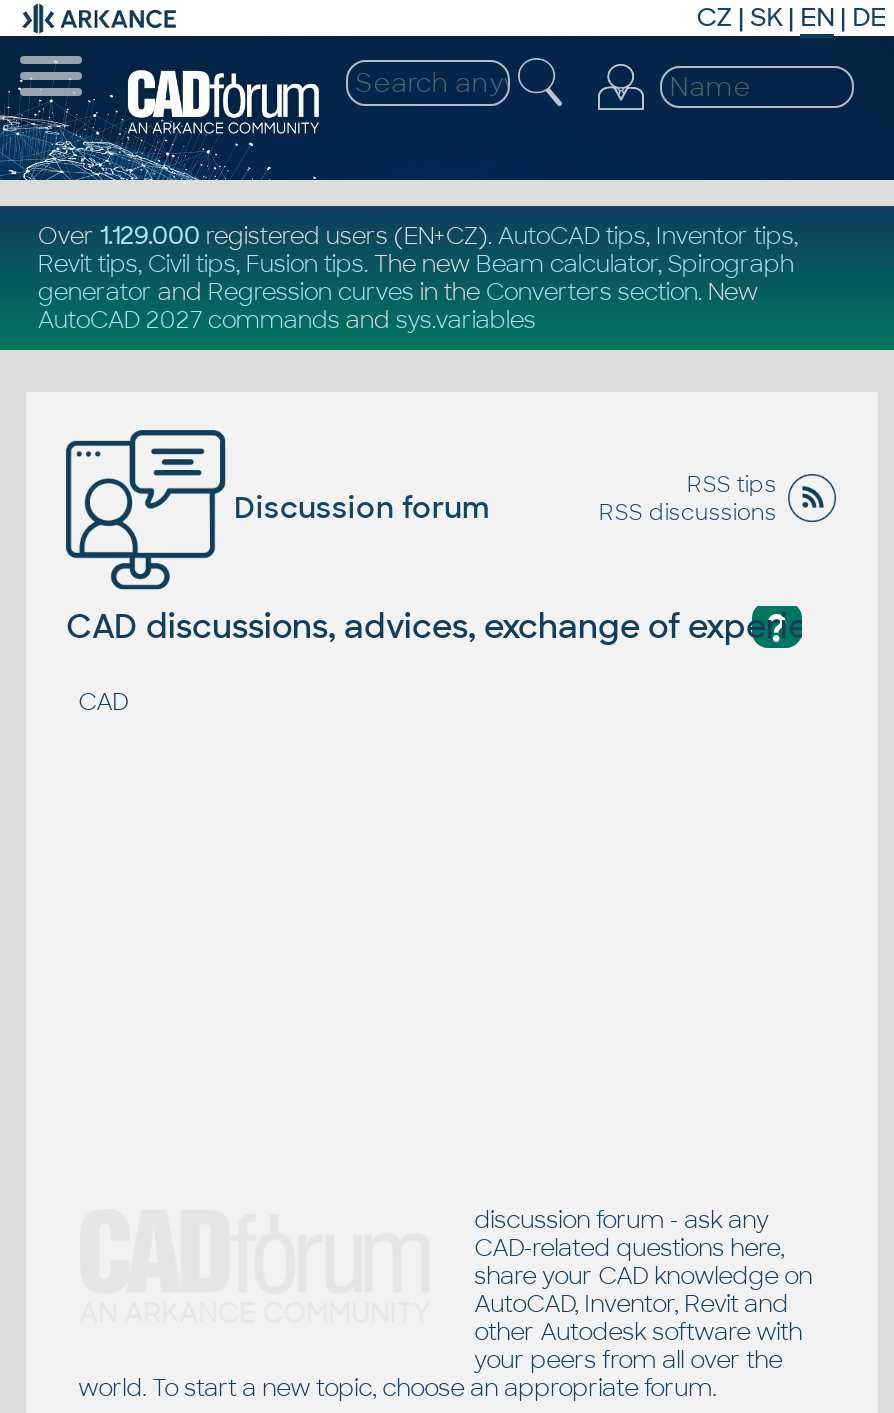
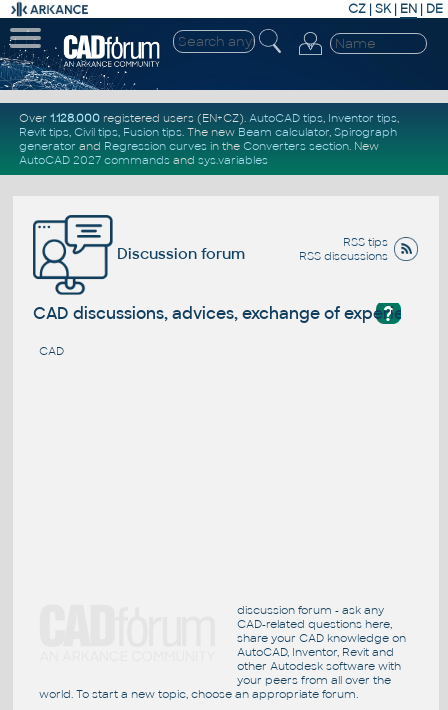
- Over 1.129.000 registered users (EN+CZ). AutoCAD tips, Inventor tips
+ Over 1.128.000 registered users (EN+CZ). AutoCAD tips, Inventor tips
